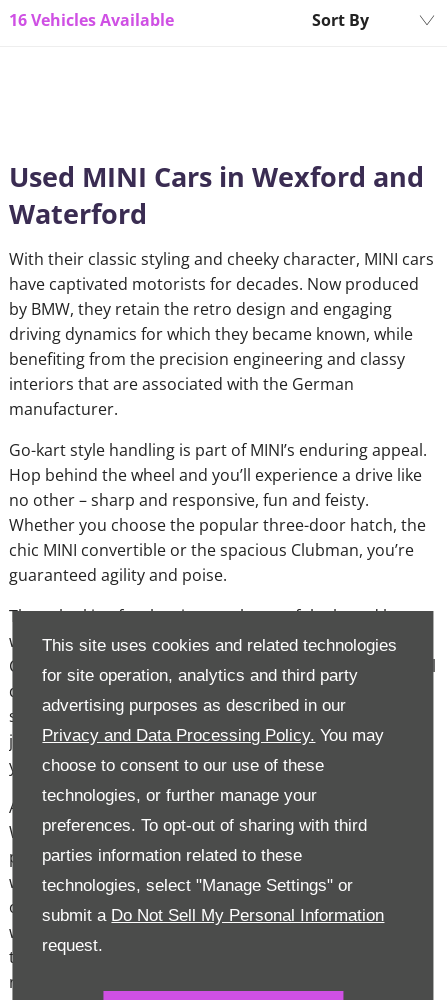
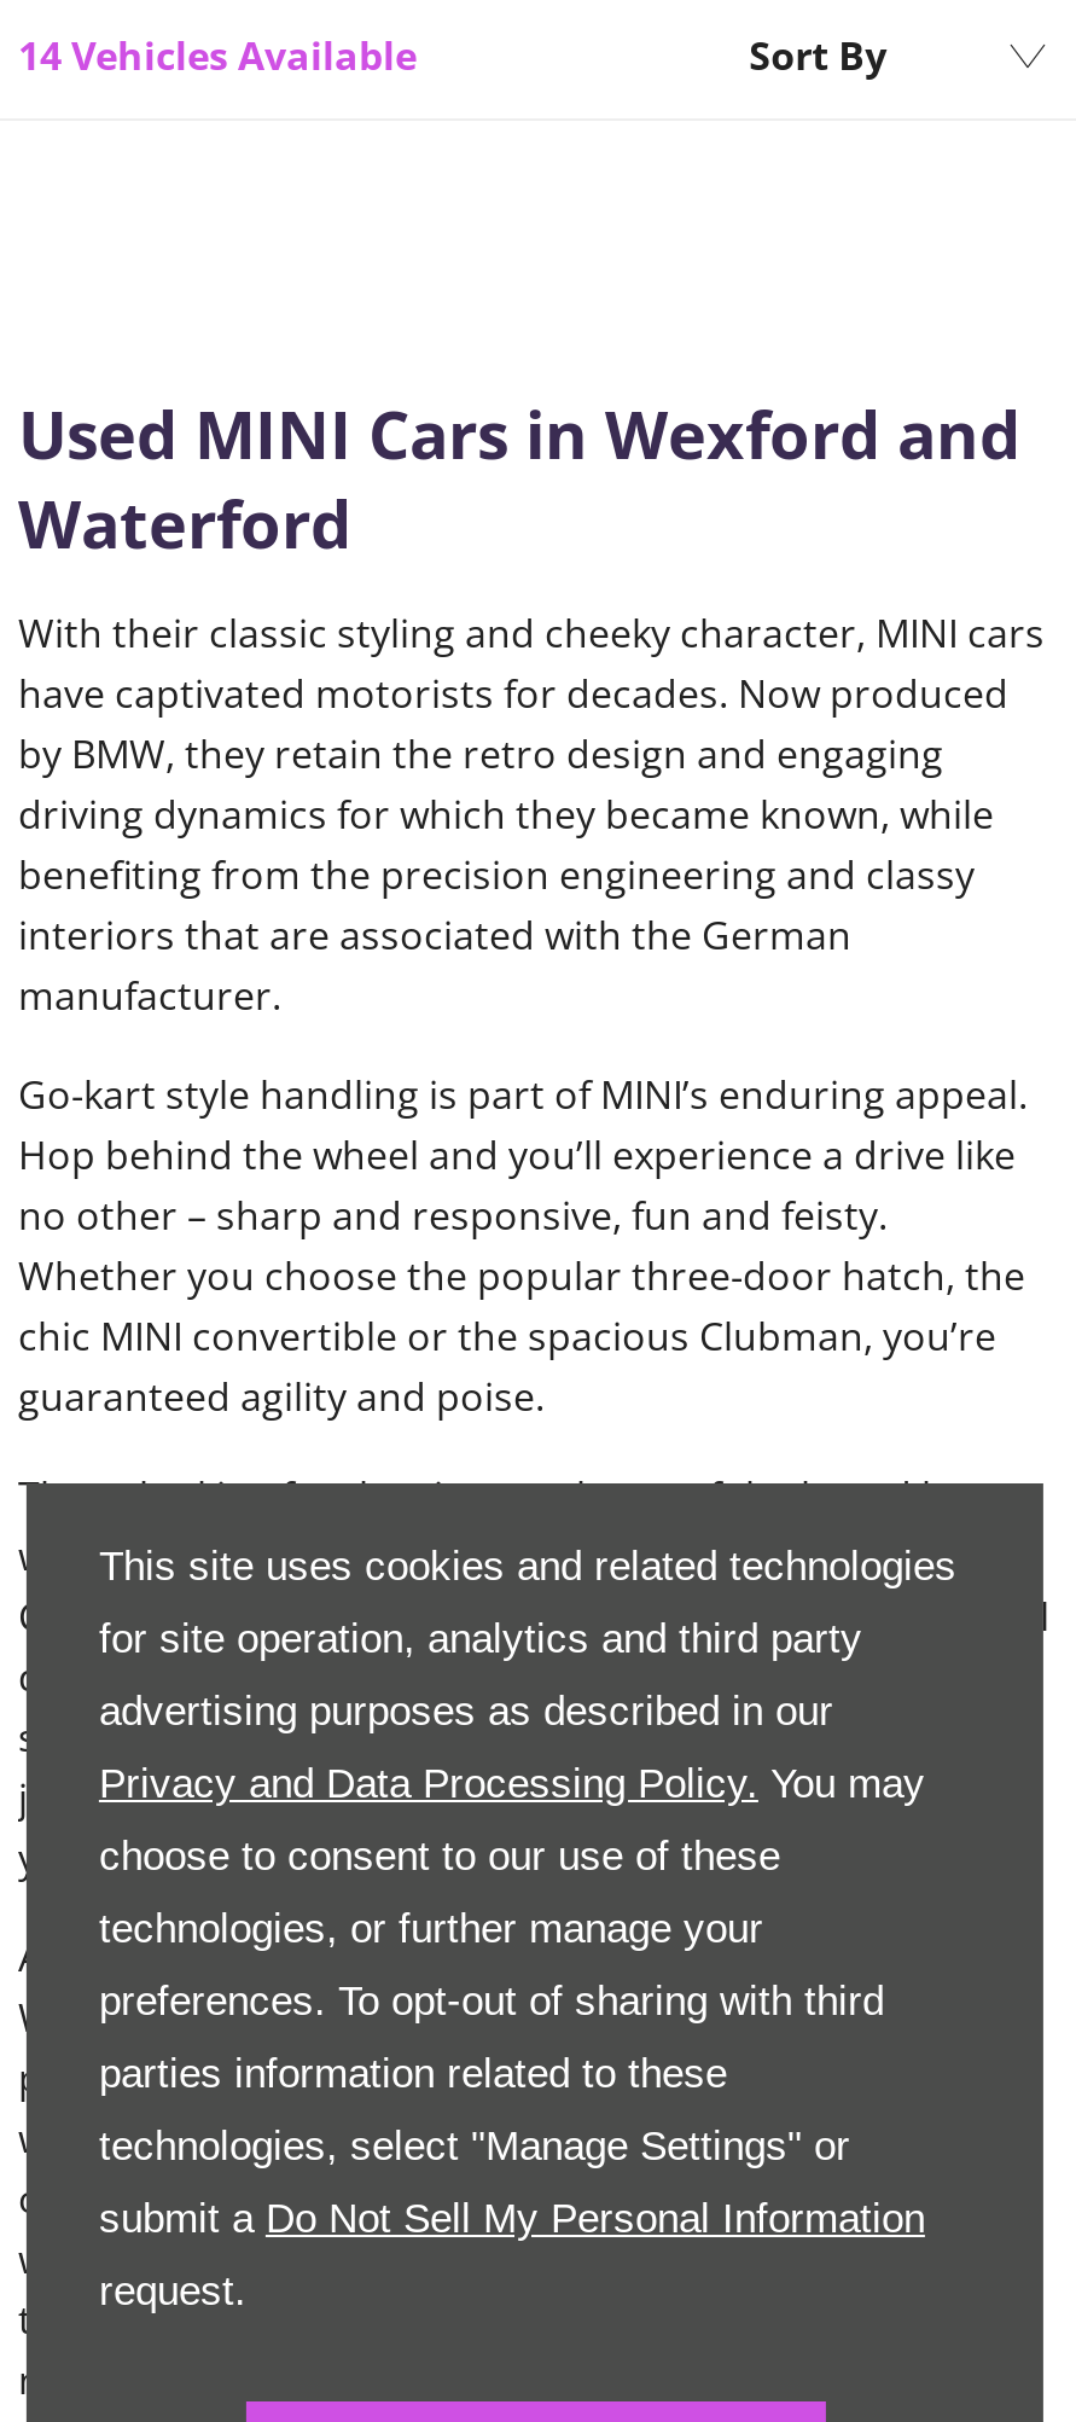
- 16 Vehicles Available
+ 14 Vehicles Available
